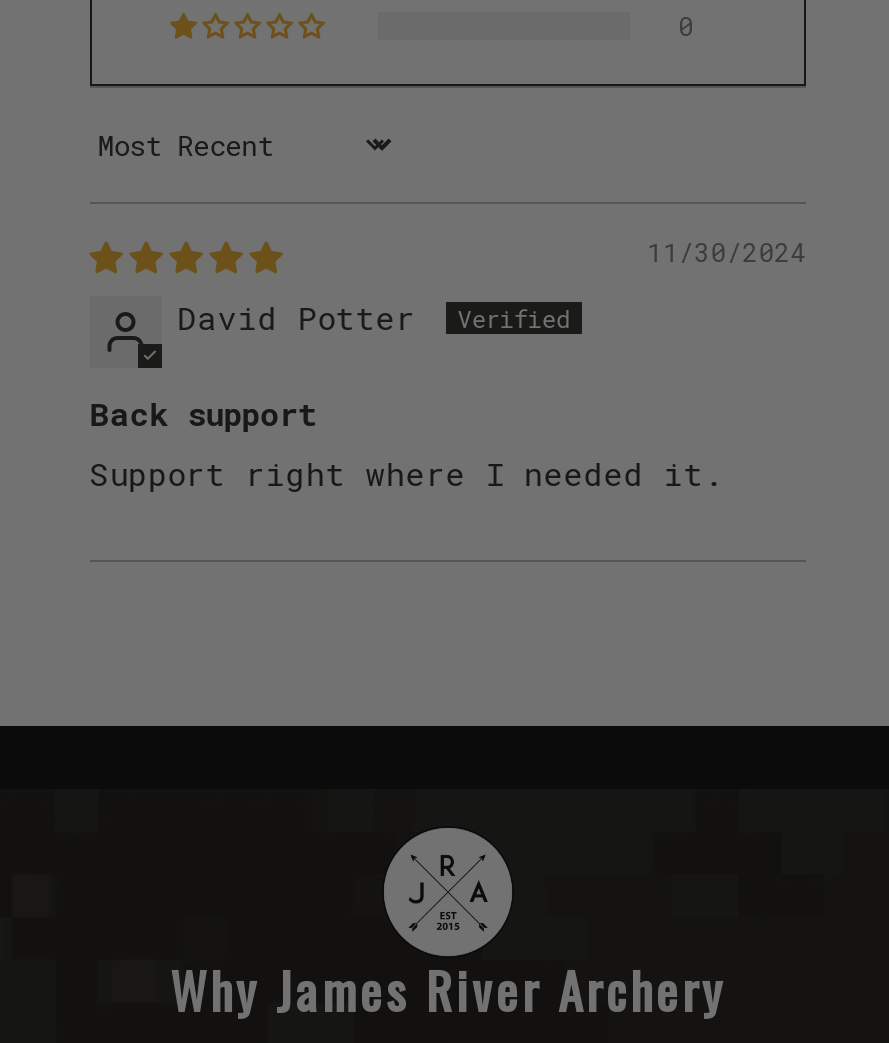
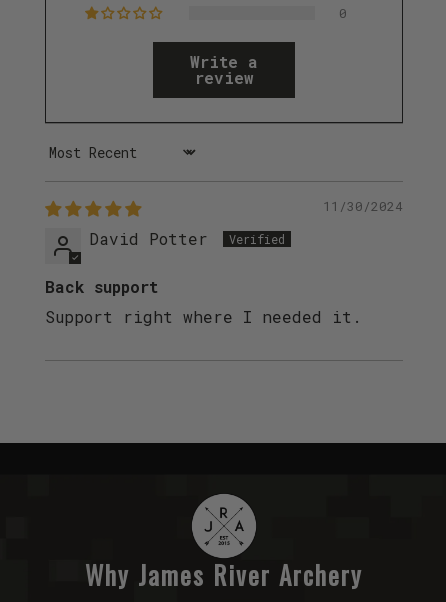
+ Write a
+ review
